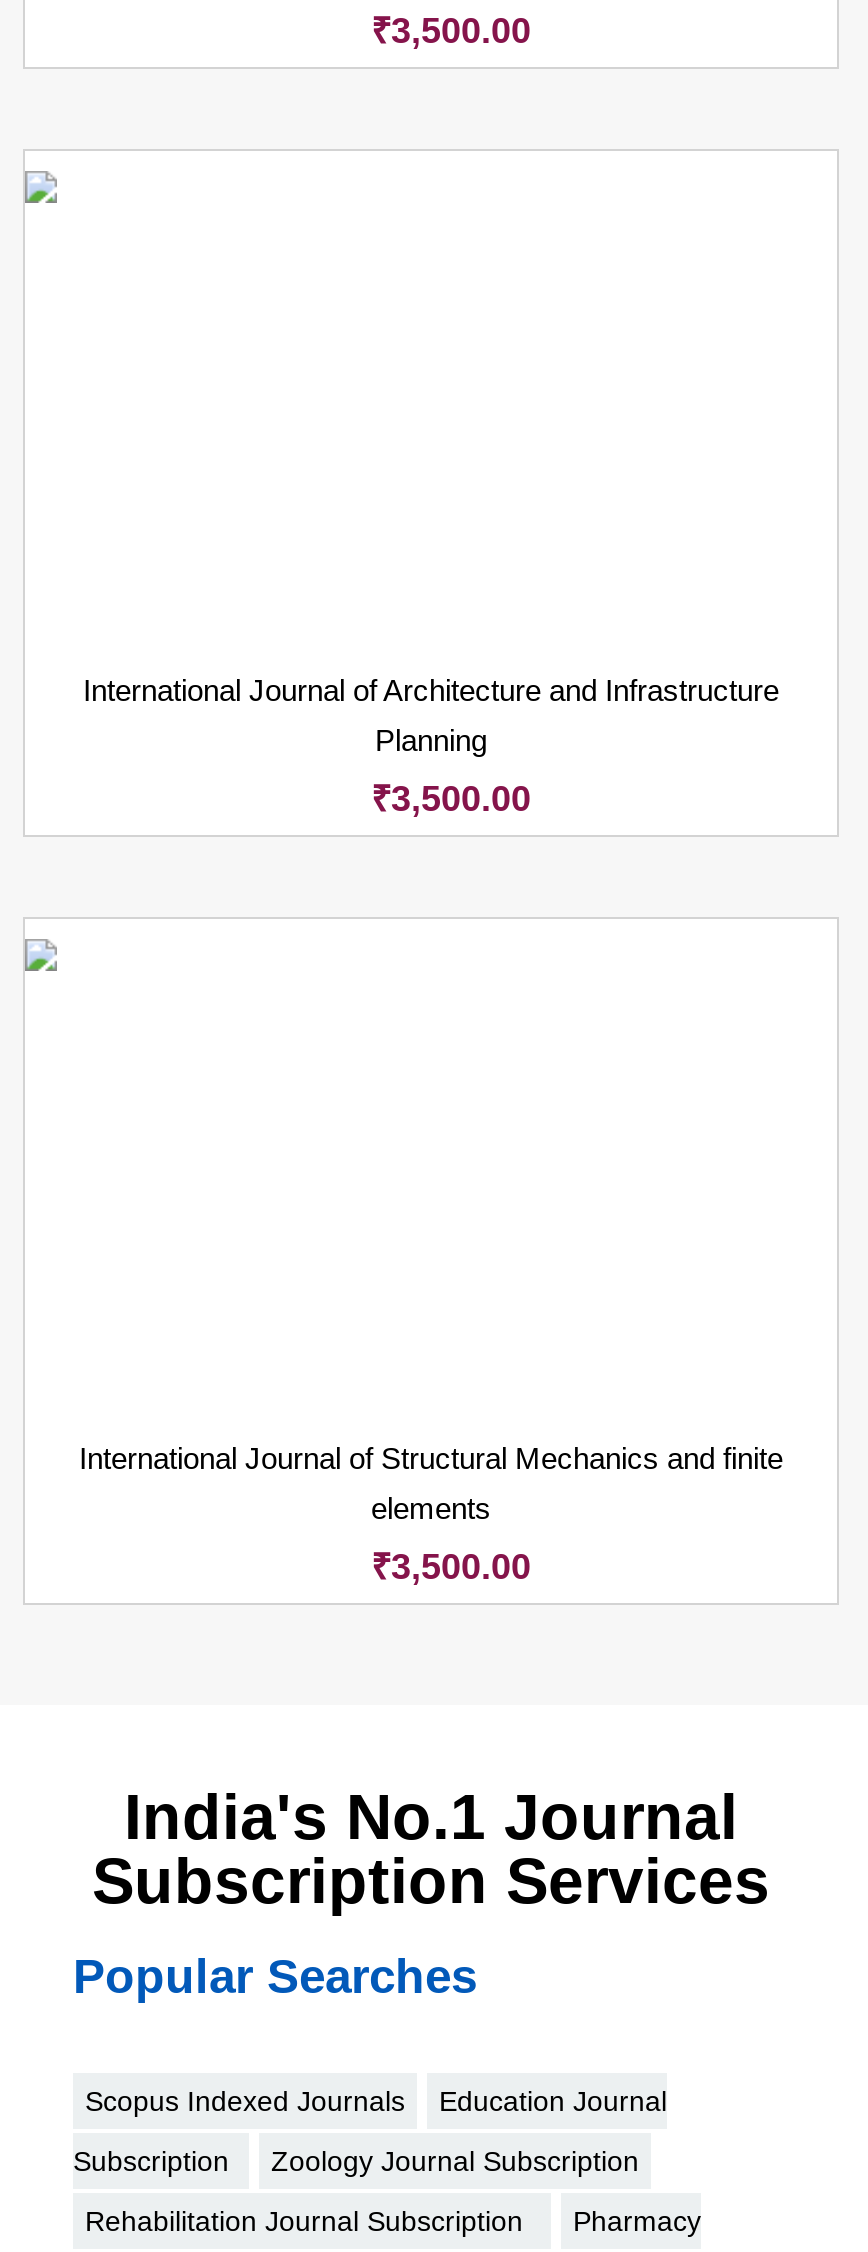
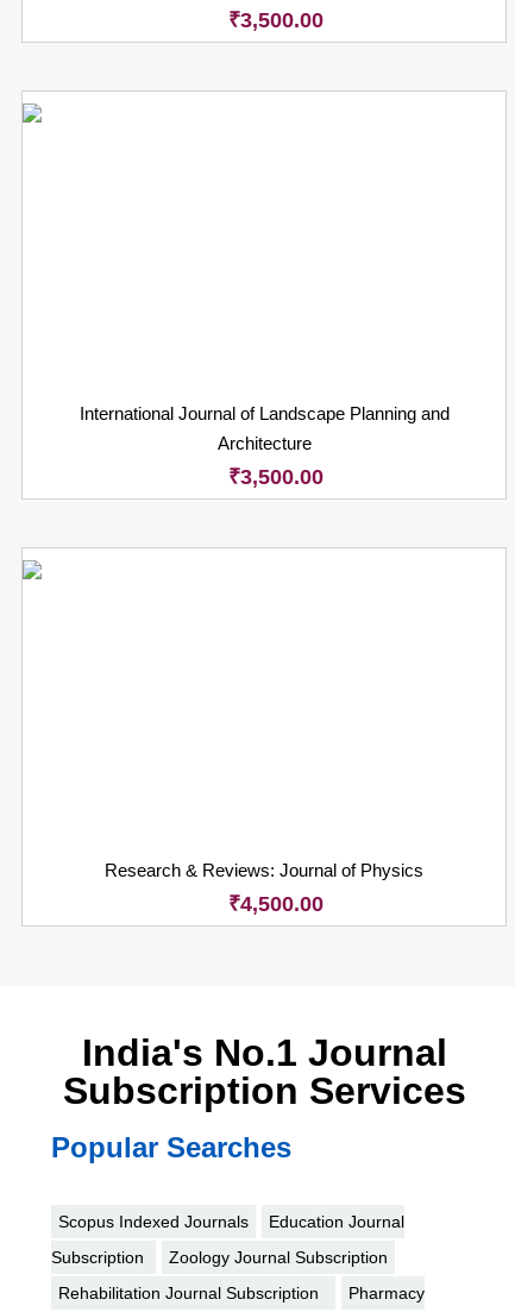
- International Journal of Architecture and Infrastructure
+ International Journal of Landscape Planning and

- Planning
+ Architecture

- International Journal of Structural Mechanics and finite
- elements
- ₹3,500.00
+ Research & Reviews: Journal of Physics
+ ₹4,500.00
